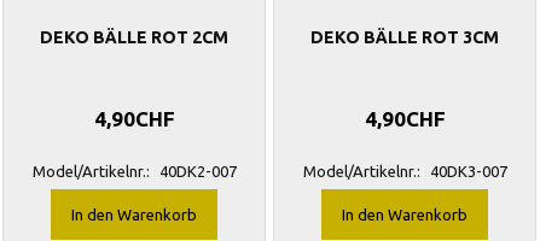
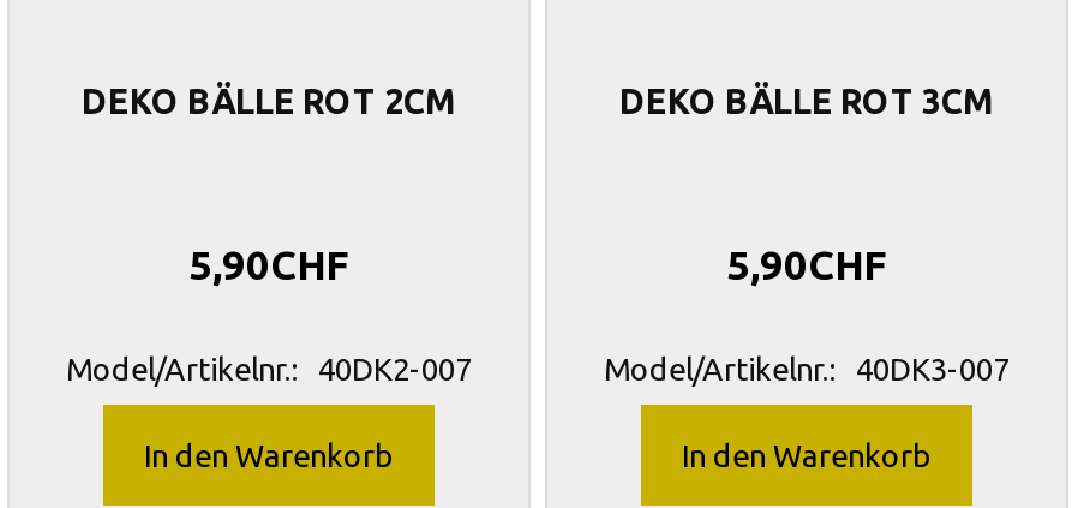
- 4,90CHF
+ 5,90CHF

- 4,90CHF
+ 5,90CHF
